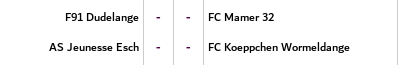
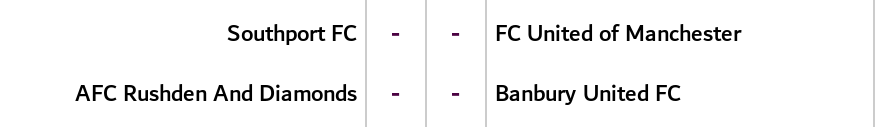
- F91 Dudelange
+ Southport FC

- FC Mamer 32
+ FC United of Manchester

- AS Jeunesse Esch
+ AFC Rushden And Diamonds

- FC Koeppchen Wormeldange
+ Banbury United FC
